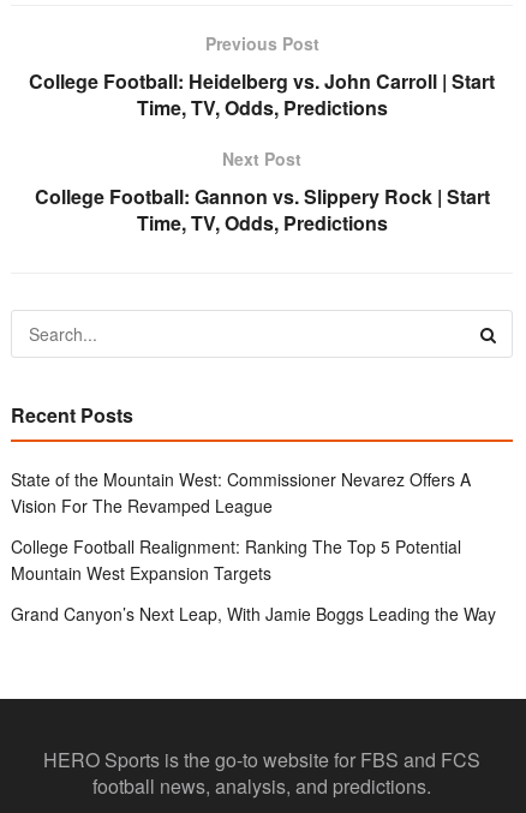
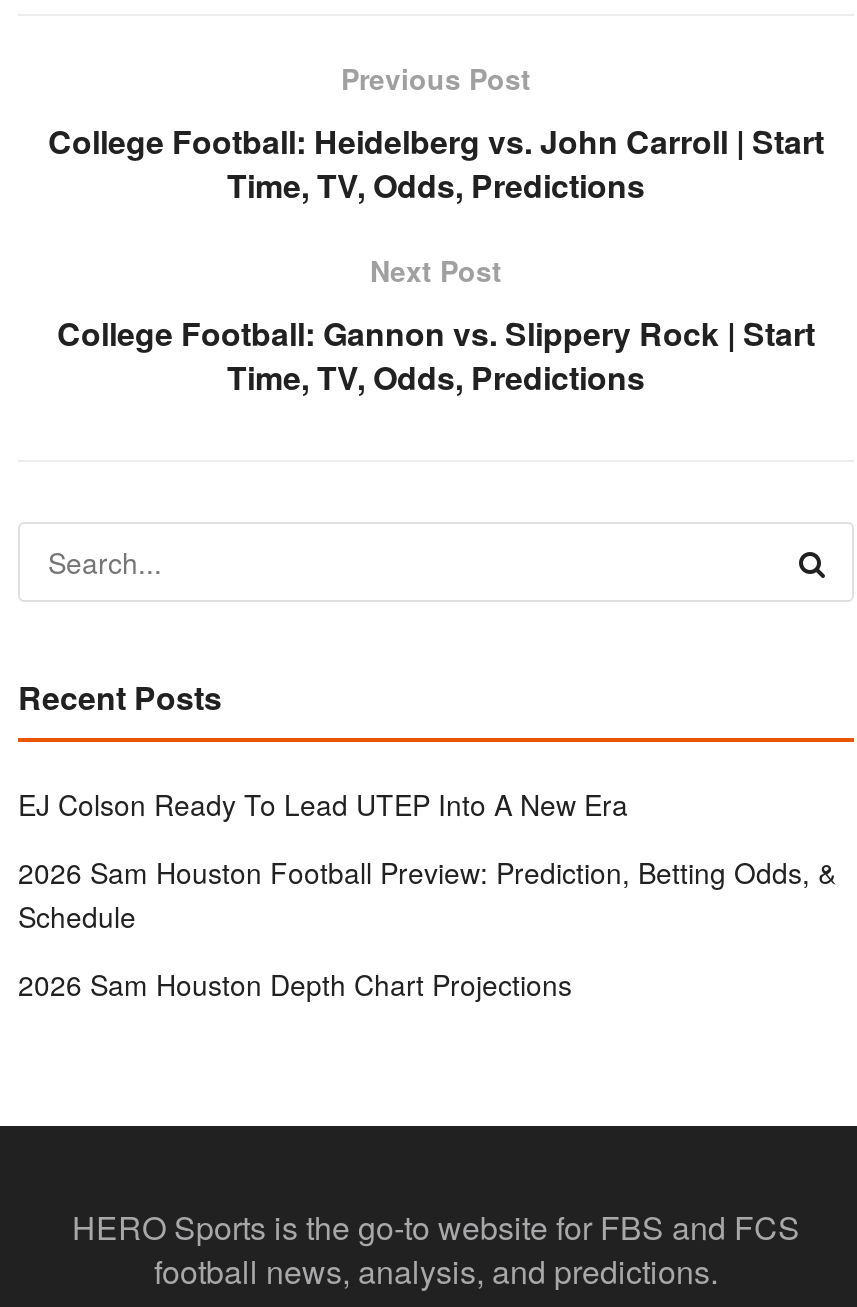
- State of the Mountain West: Commissioner Nevarez Offers A
- Vision For The Revamped League
+ EJ Colson Ready To Lead UTEP Into A New Era

- College Football Realignment: Ranking The Top 5 Potential
- Mountain West Expansion Targets
+ 2026 Sam Houston Football Preview: Prediction, Betting Odds, &
+ Schedule

- Grand Canyon’s Next Leap, With Jamie Boggs Leading the Way
+ 2026 Sam Houston Depth Chart Projections
